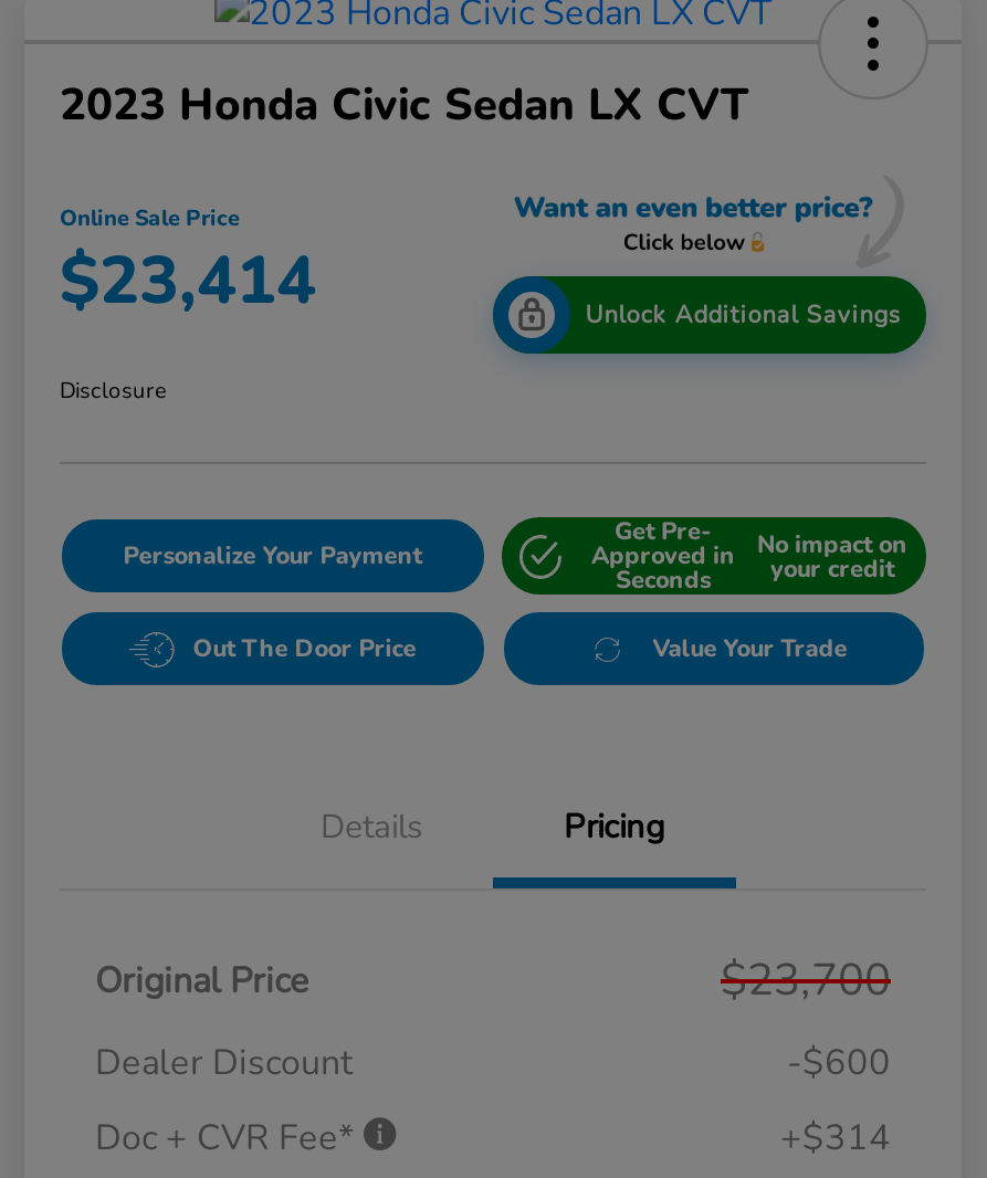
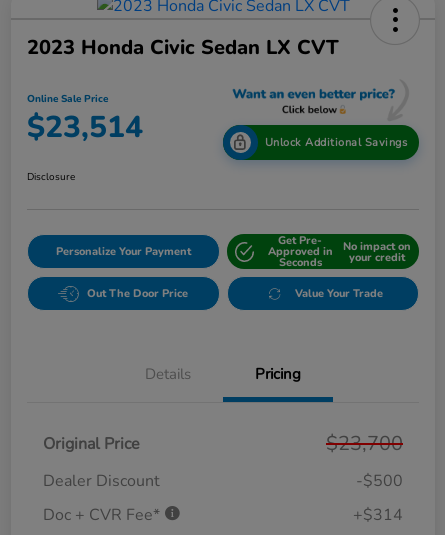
- $23,414
+ $23,514

- -$600
+ -$500
